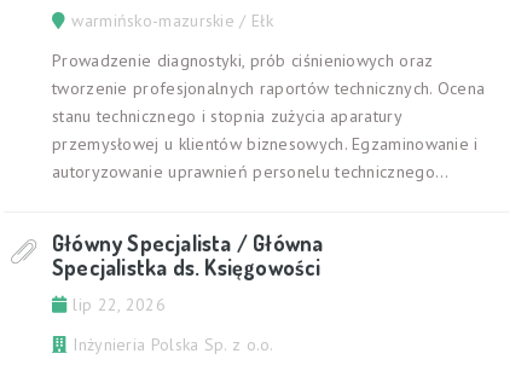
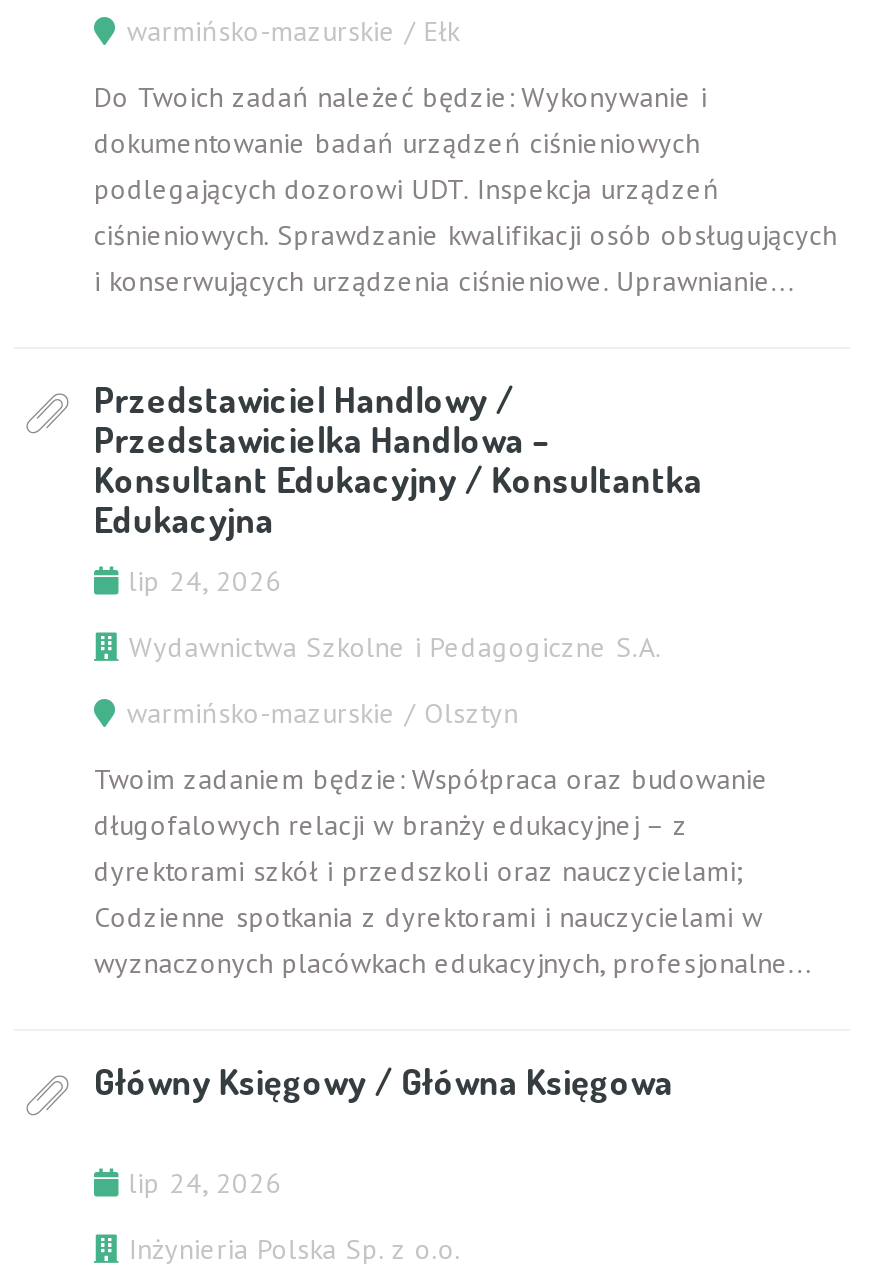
- Prowadzenie diagnostyki, prób ciśnieniowych oraz
- tworzenie profesjonalnych raportów technicznych. Ocena
- stanu technicznego i stopnia zużycia aparatury
- przemysłowej u klientów biznesowych. Egzaminowanie i
- autoryzowanie uprawnień personelu technicznego...
- Główny Specjalista / Główna
- Specjalistka ds. Księgowości
- lip 22, 2026
+ Do Twoich zadań należeć będzie: Wykonywanie i
+ dokumentowanie badań urządzeń ciśnieniowych
+ podlegających dozorowi UDT. Inspekcja urządzeń
+ ciśnieniowych. Sprawdzanie kwalifikacji osób obsługujących
+ i konserwujących urządzenia ciśnieniowe. Uprawnianie...
+ Przedstawiciel Handlowy /
+ Przedstawicielka Handlowa –
+ Konsultant Edukacyjny / Konsultantka
+ Edukacyjna
+ lip 24, 2026
+ Wydawnictwa Szkolne i Pedagogiczne S.A.
+ warmińsko-mazurskie / Olsztyn
+ Twoim zadaniem będzie: Współpraca oraz budowanie
+ długofalowych relacji w branży edukacyjnej – z
+ dyrektorami szkół i przedszkoli oraz nauczycielami;
+ Codzienne spotkania z dyrektorami i nauczycielami w
+ wyznaczonych placówkach edukacyjnych, profesjonalne...
+ Główny Księgowy / Główna Księgowa
+ lip 24, 2026
